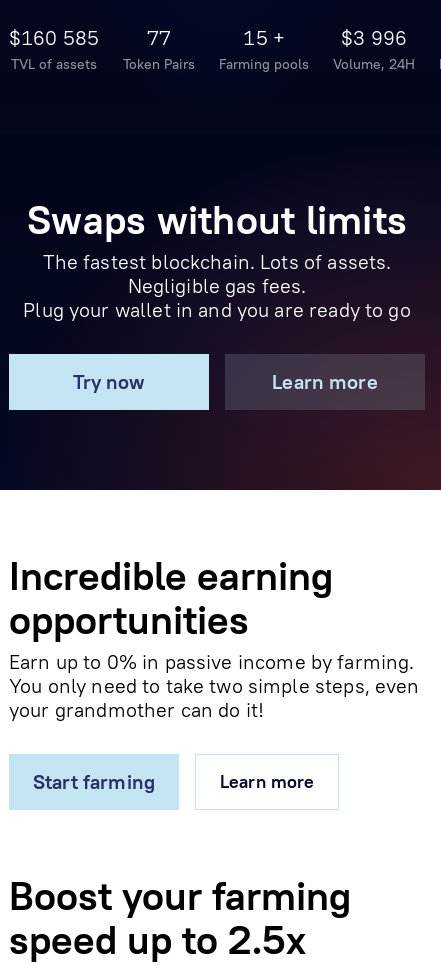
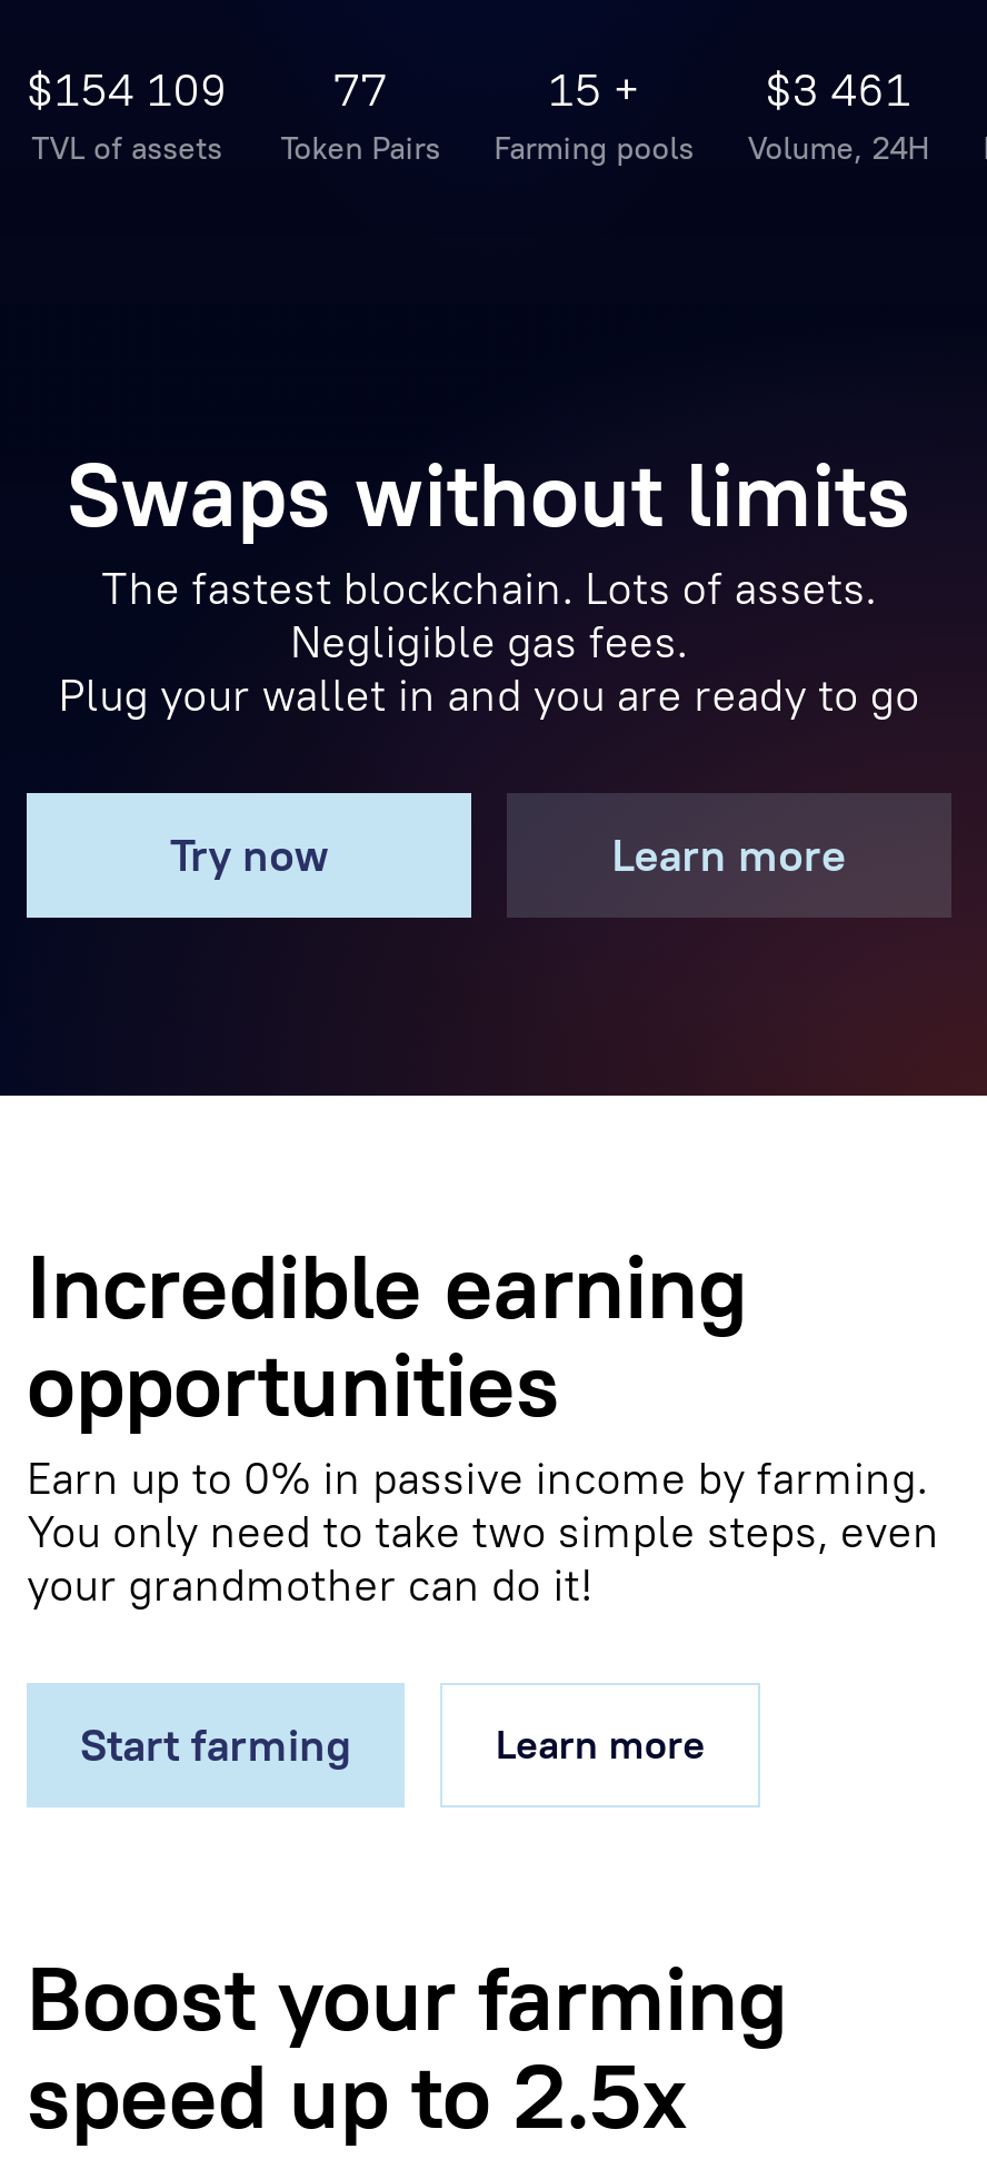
- $160 585 77
+ $154 109 77

- $3 996
+ $3 461
